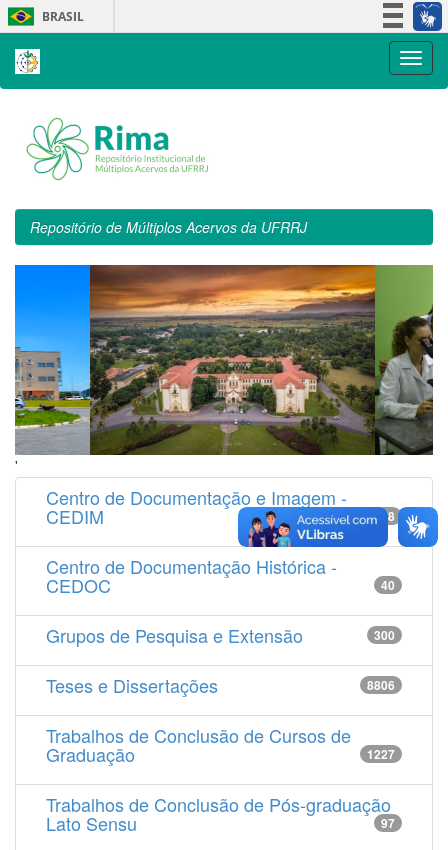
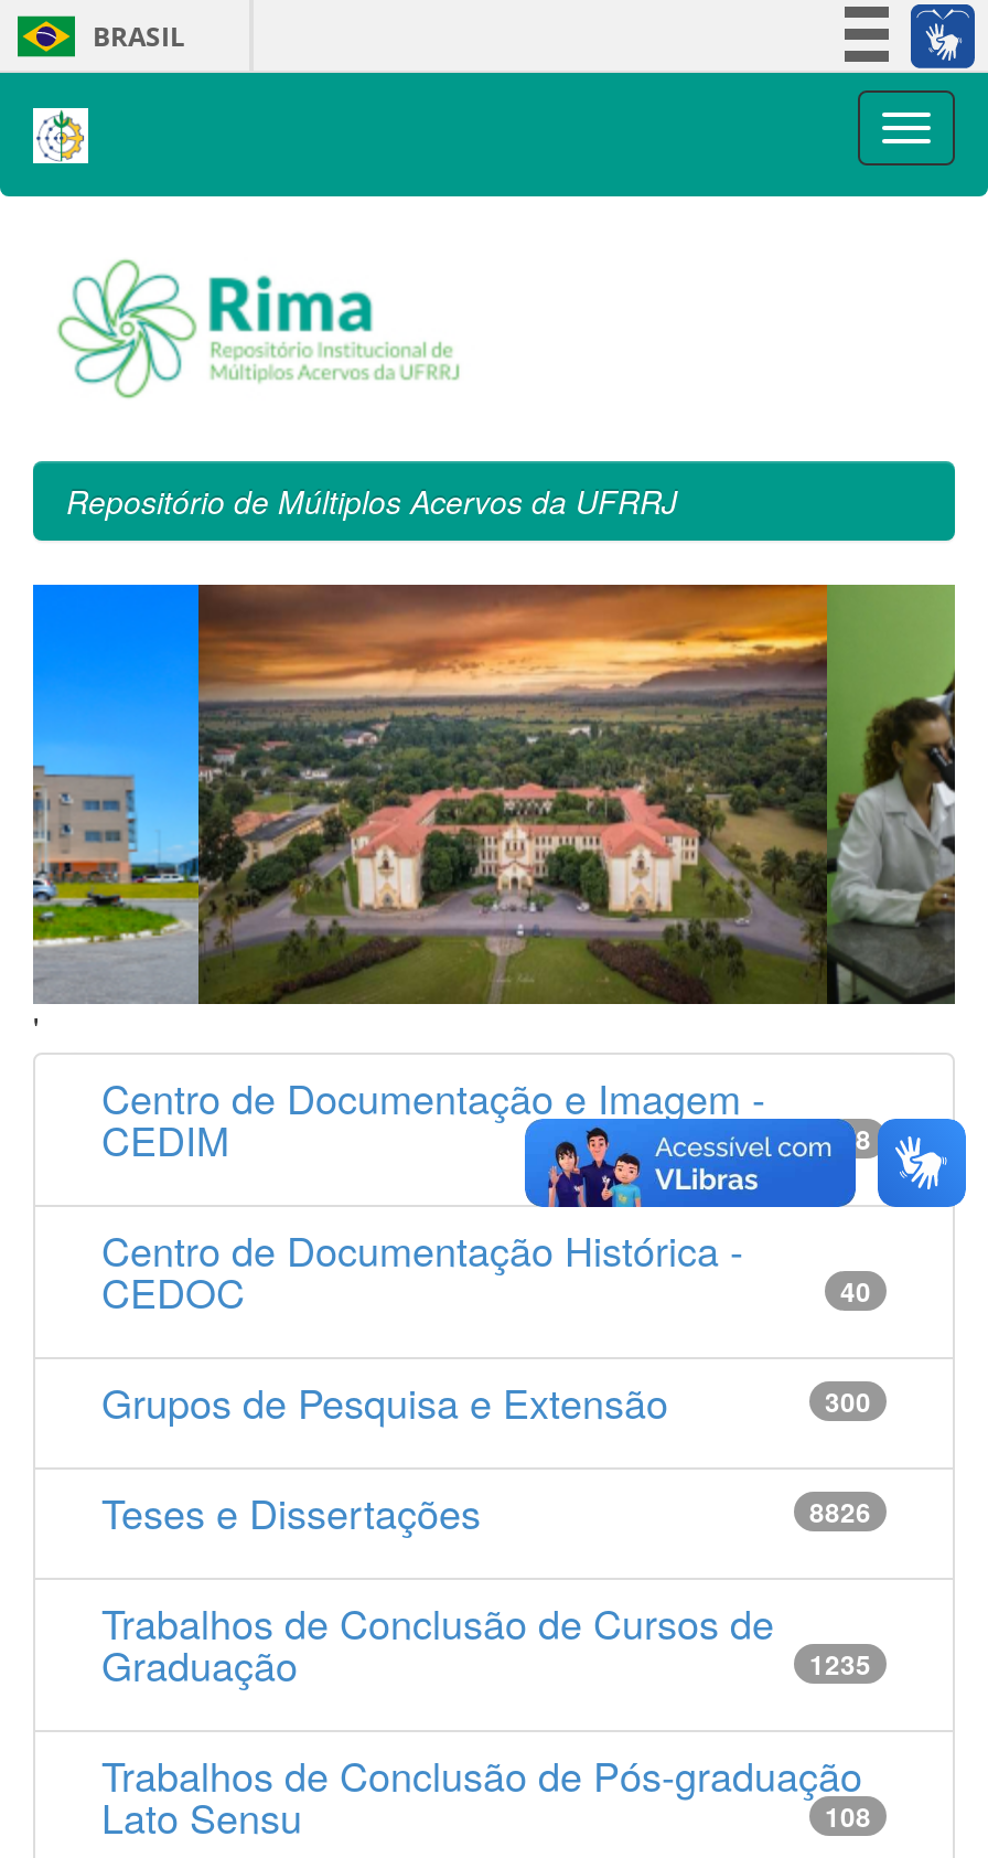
- 8806
+ 8826

- 1227
+ 1235

- 97
+ 108
